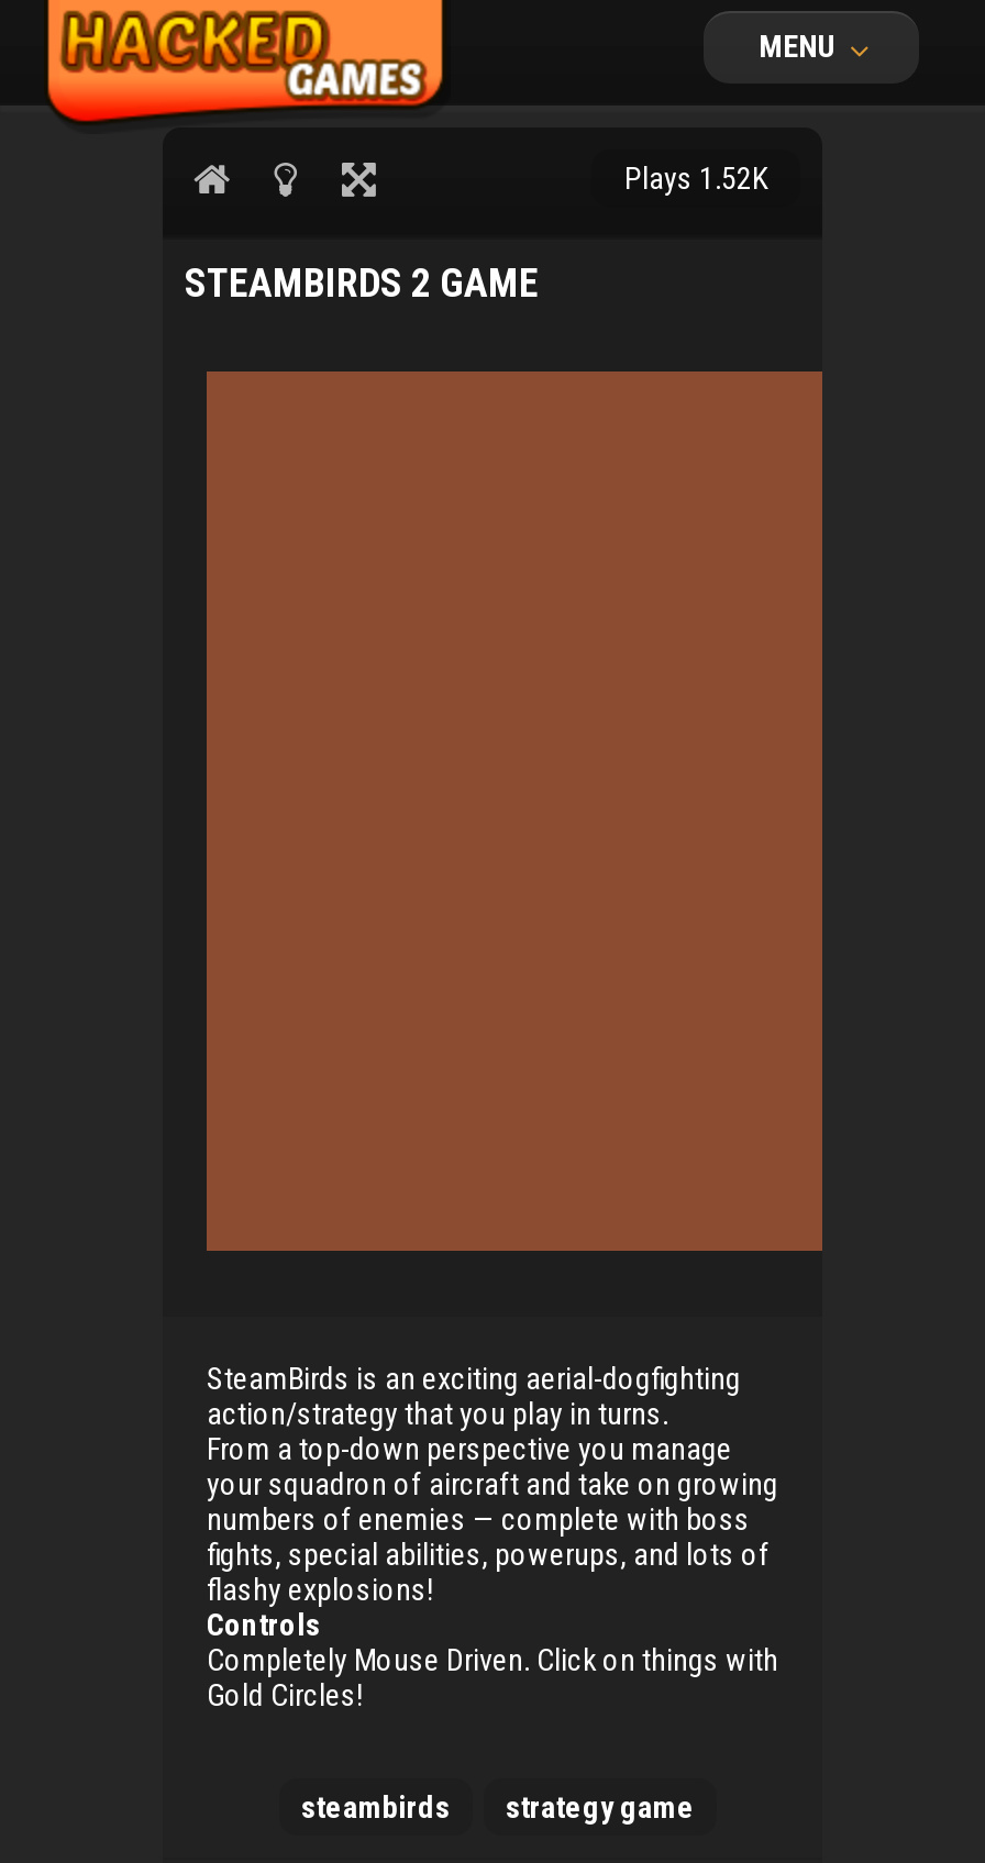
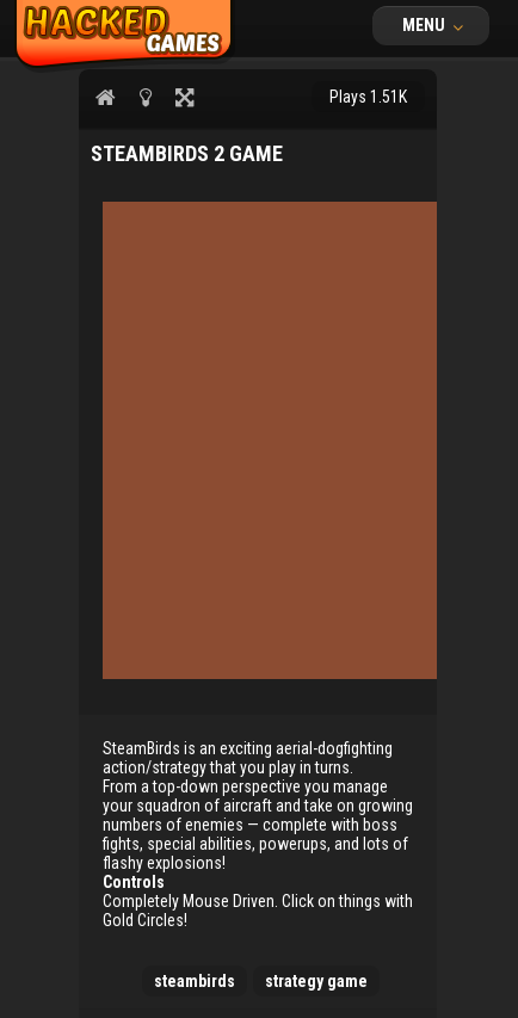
- Plays 1.52K
+ Plays 1.51K
